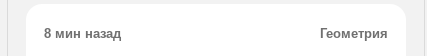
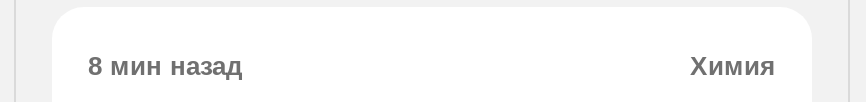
- Геометрия
+ Химия
